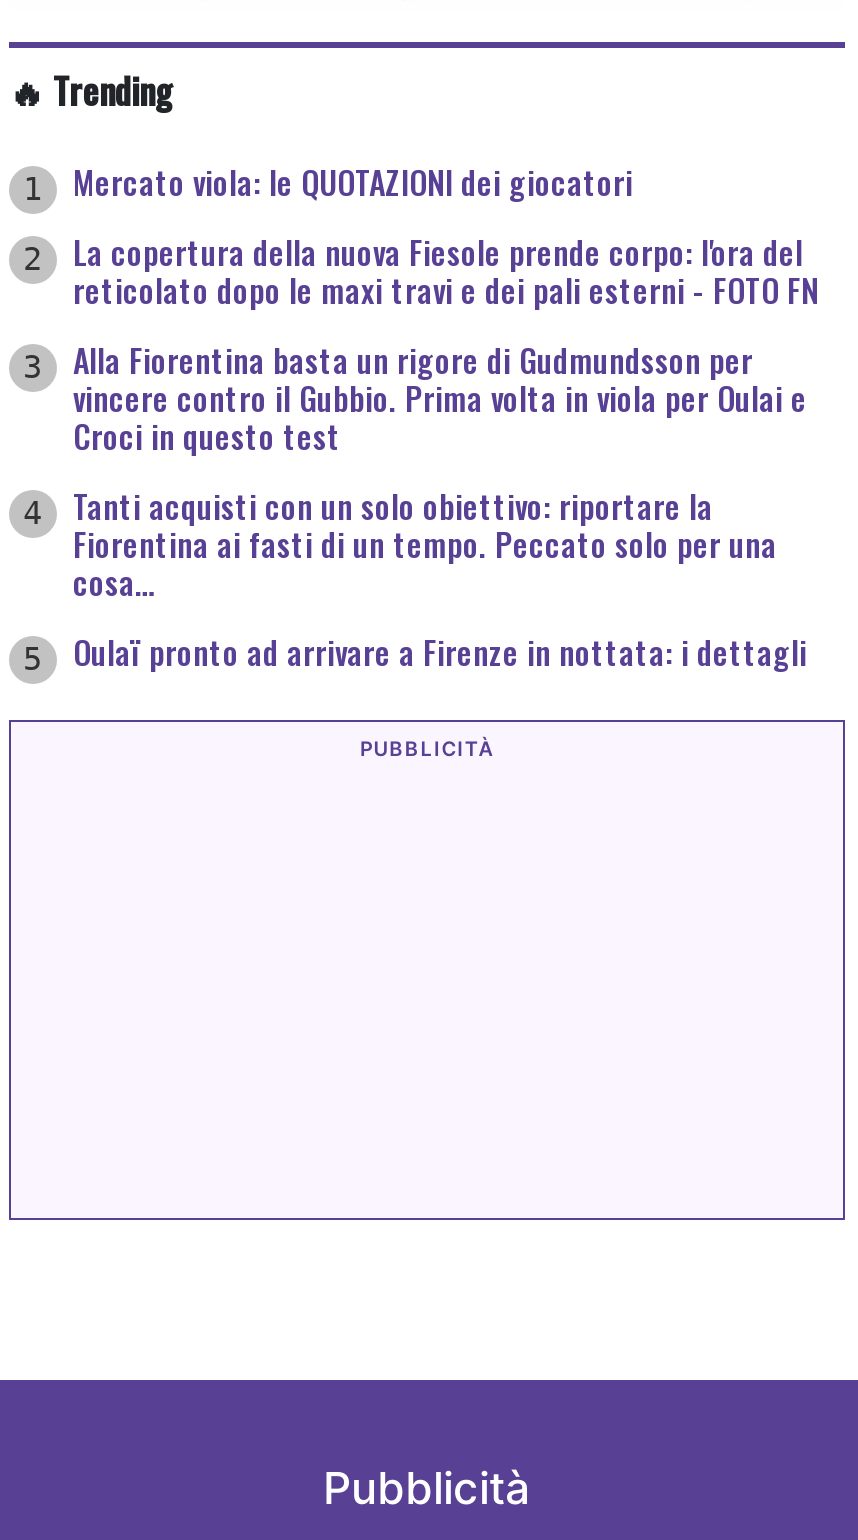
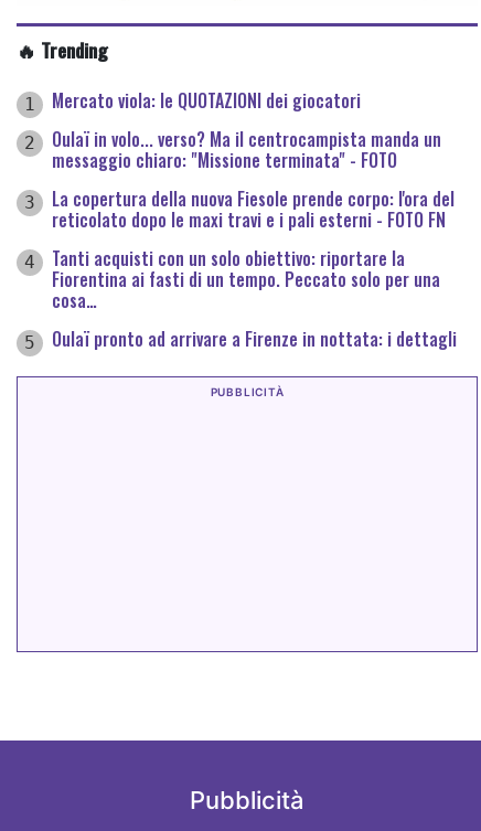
moved down: La copertura della nuova Fiesole prende corpo: l'ora del

- reticolato dopo le maxi travi e dei pali esterni - FOTO FN
+ Oulaï in volo... verso? Ma il centrocampista manda un
+ messaggio chiaro: "Missione terminata" - FOTO

- Alla Fiorentina basta un rigore di Gudmundsson per
- vincere contro il Gubbio. Prima volta in viola per Oulai e
- Croci in questo test
+ reticolato dopo le maxi travi e i pali esterni - FOTO FN
